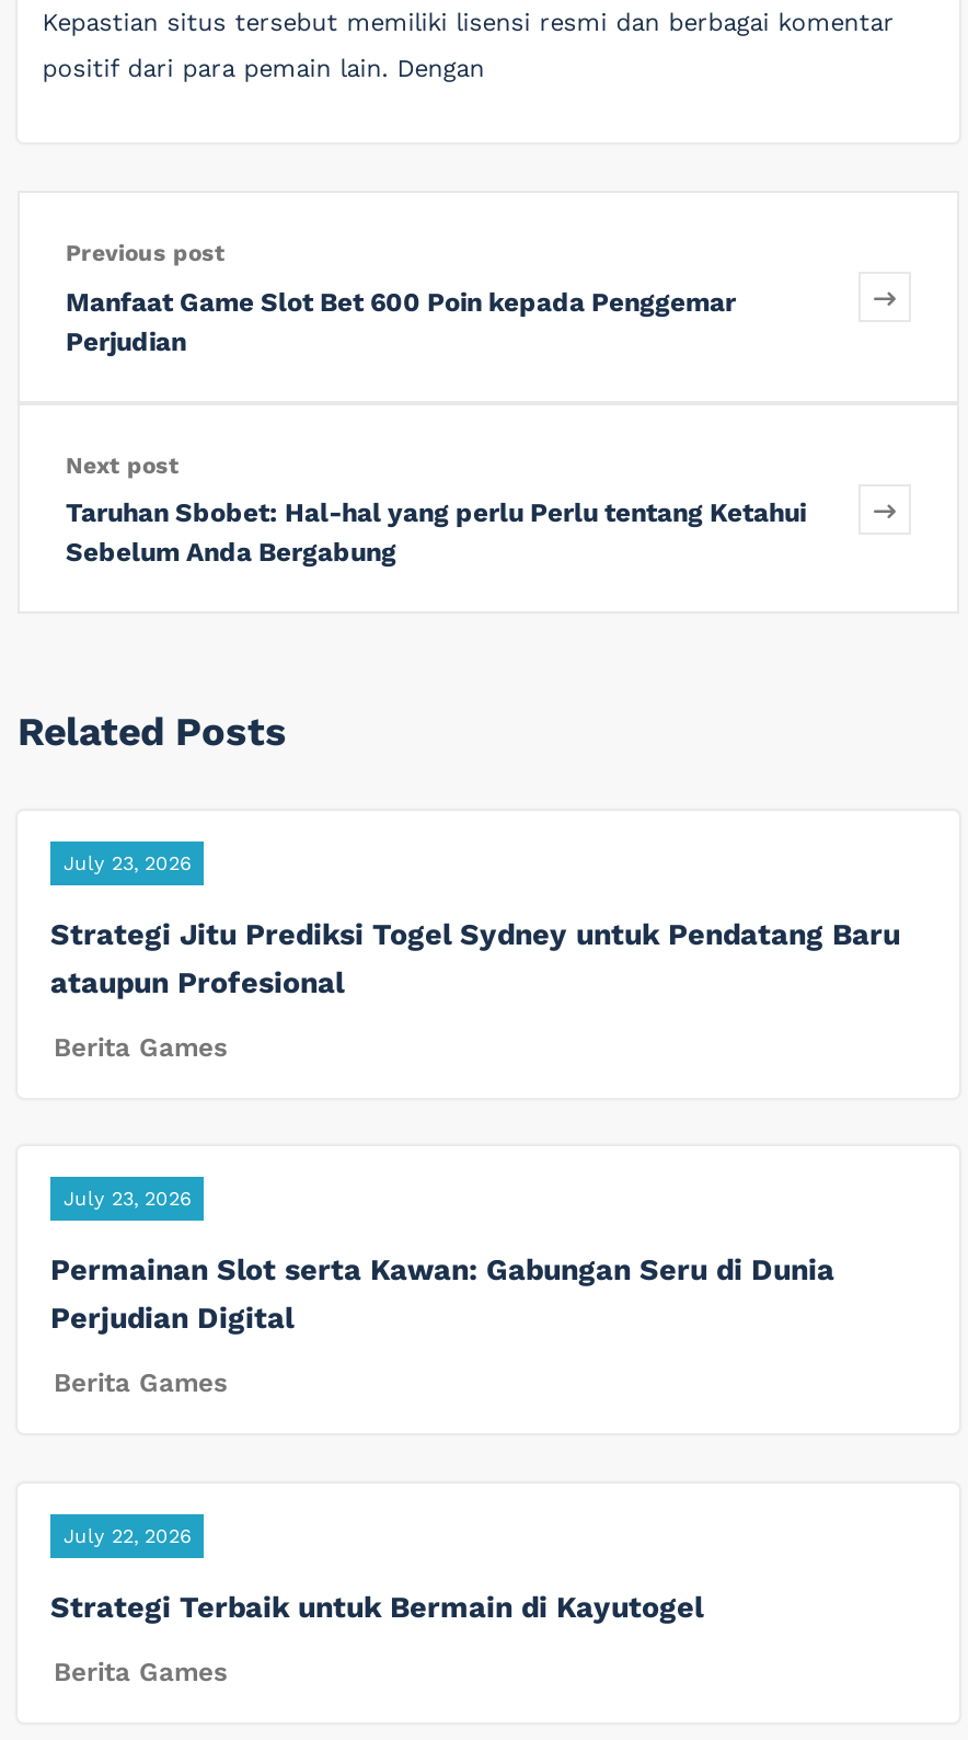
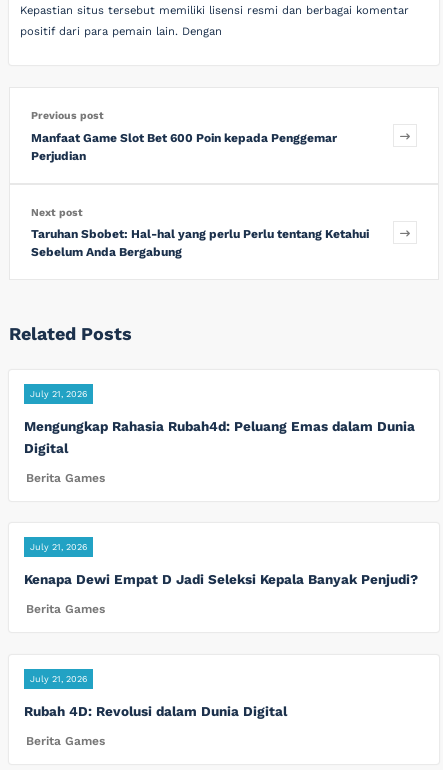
- July 23, 2026
+ July 21, 2026

- Strategi Jitu Prediksi Togel Sydney untuk Pendatang Baru
- ataupun Profesional
+ Mengungkap Rahasia Rubah4d: Peluang Emas dalam Dunia
+ Digital

- July 23, 2026
+ July 21, 2026

- Permainan Slot serta Kawan: Gabungan Seru di Dunia
- Perjudian Digital
+ Kenapa Dewi Empat D Jadi Seleksi Kepala Banyak Penjudi?

- July 22, 2026
+ July 21, 2026

- Strategi Terbaik untuk Bermain di Kayutogel
+ Rubah 4D: Revolusi dalam Dunia Digital
